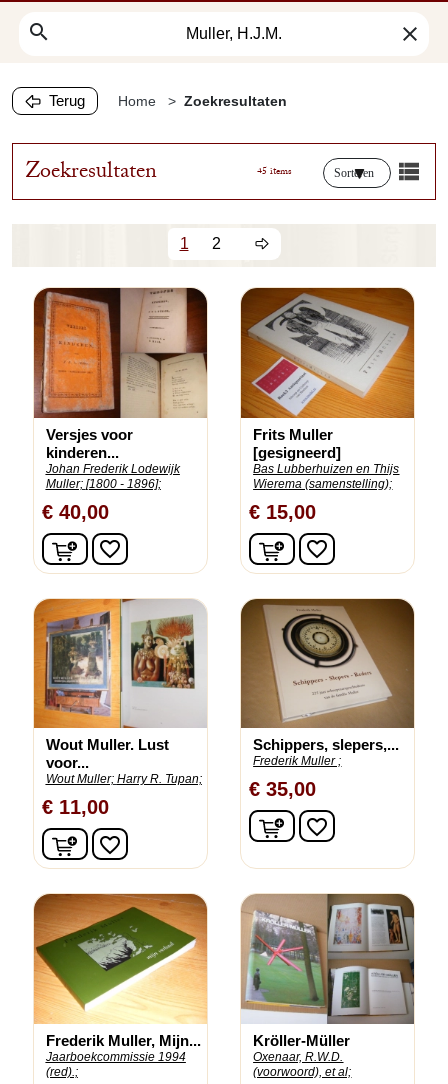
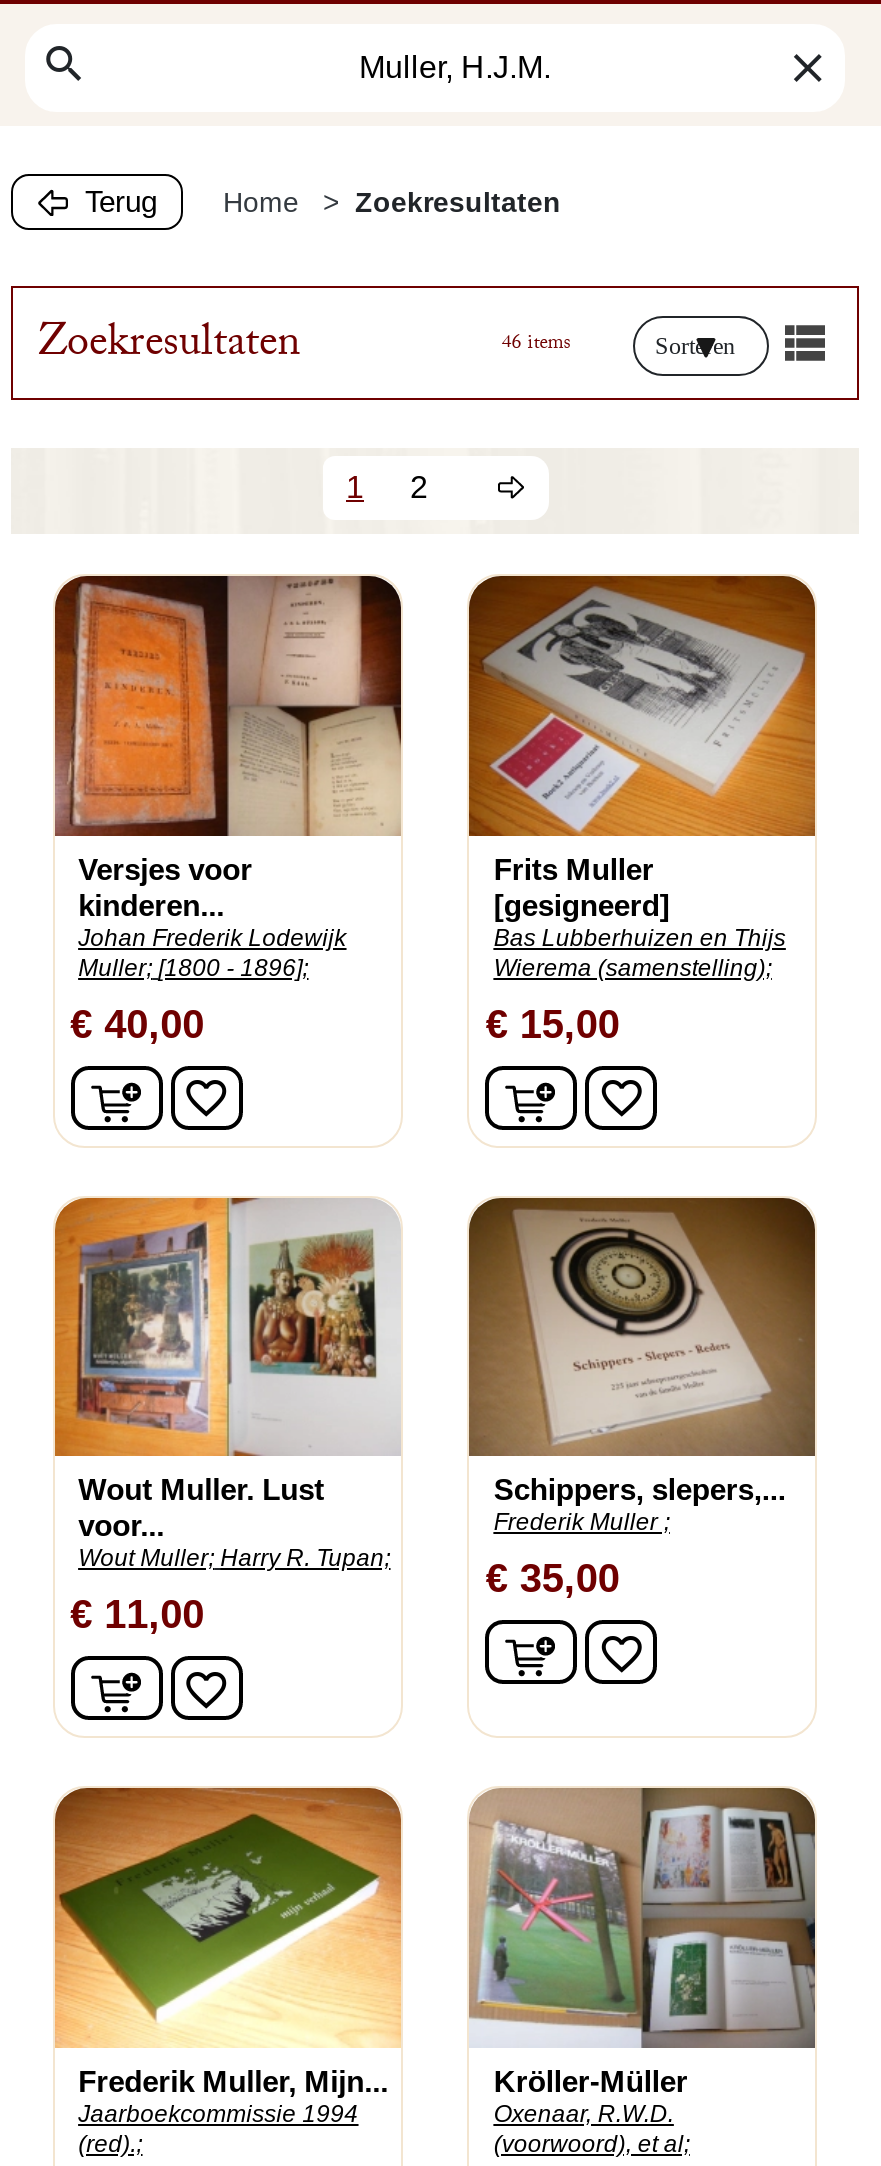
- 45 items
+ 46 items
